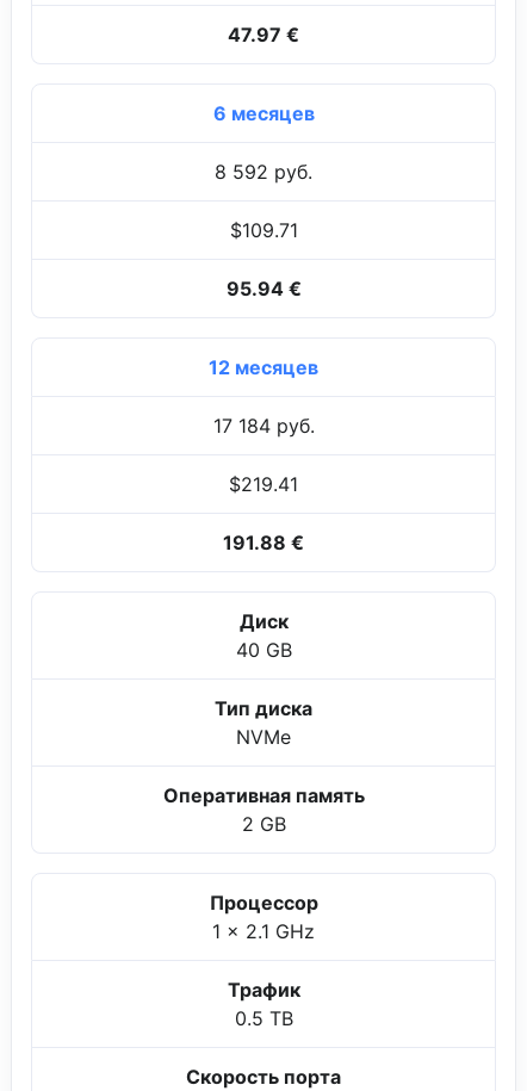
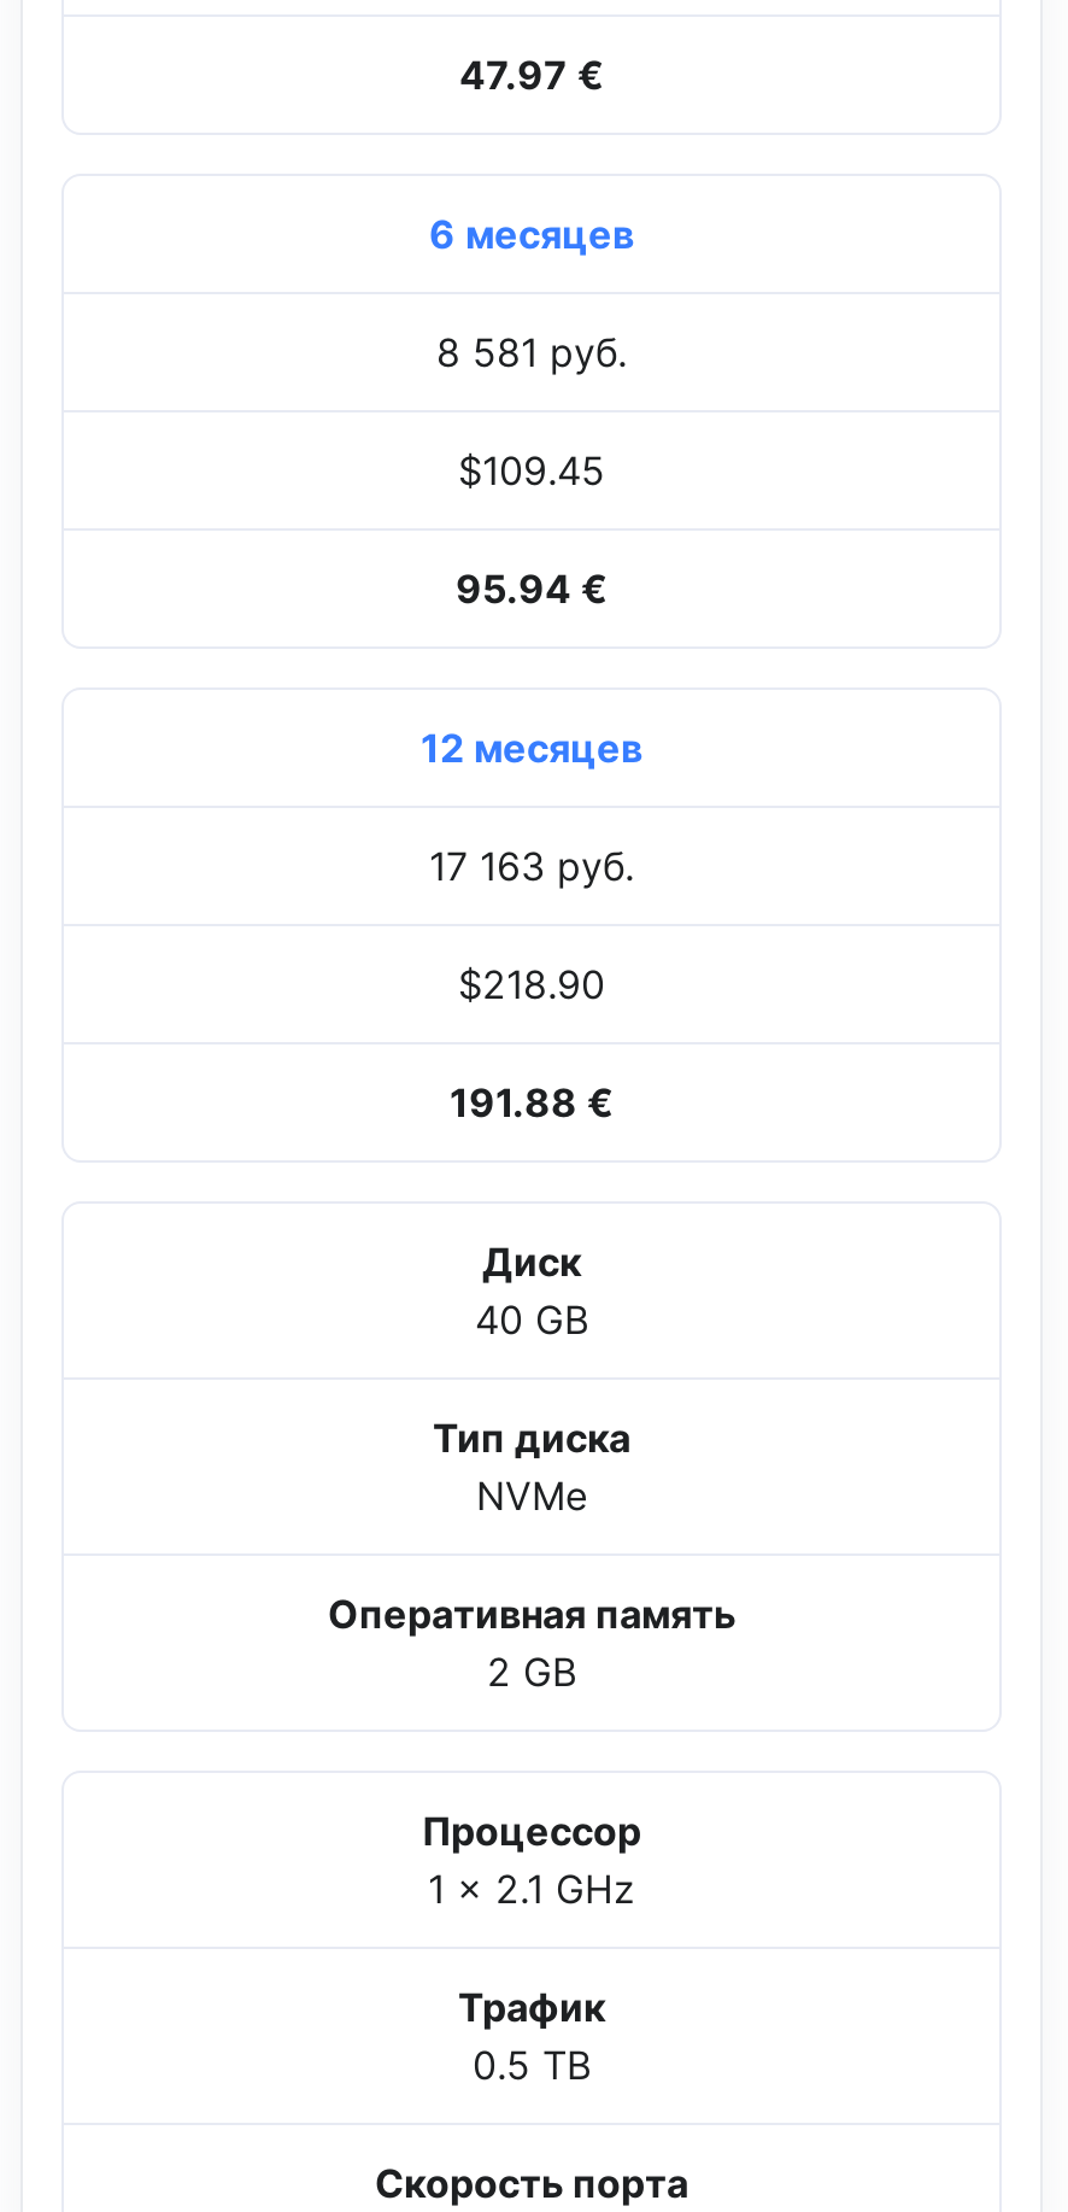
- 8 592 руб.
+ 8 581 руб.

- $109.71
+ $109.45

- 17 184 руб.
+ 17 163 руб.

- $219.41
+ $218.90
